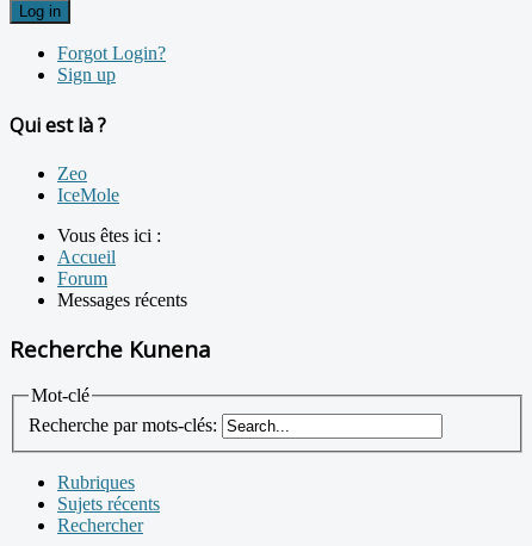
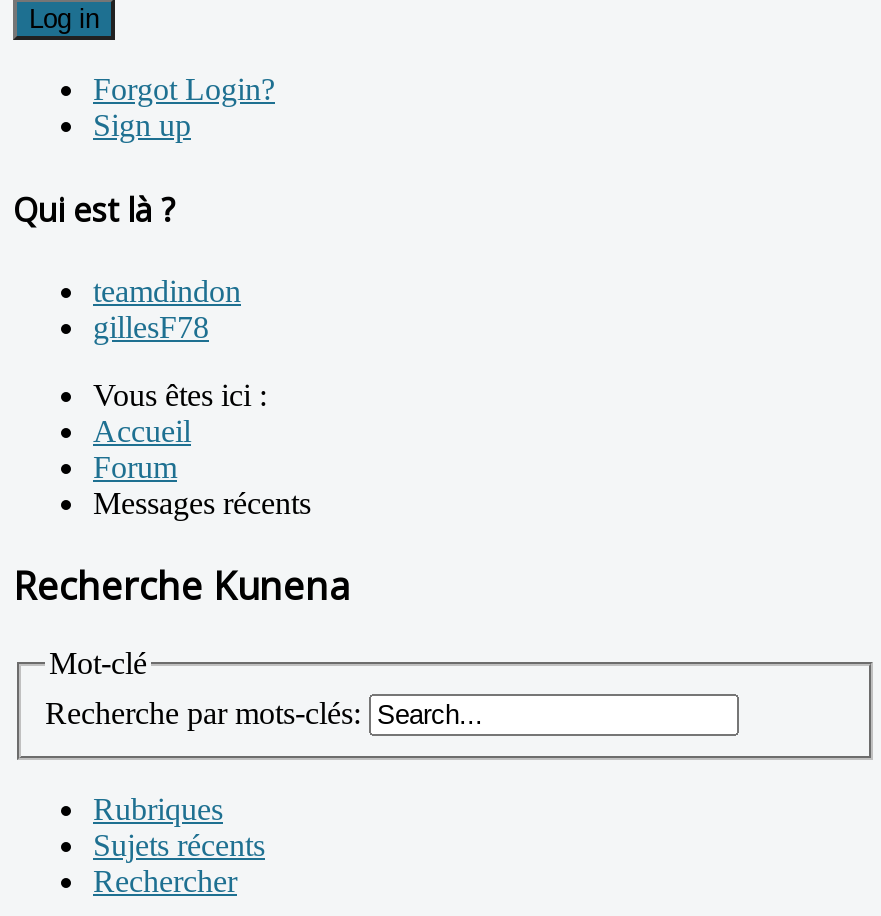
- Zeo
- IceMole
+ teamdindon
+ gillesF78
